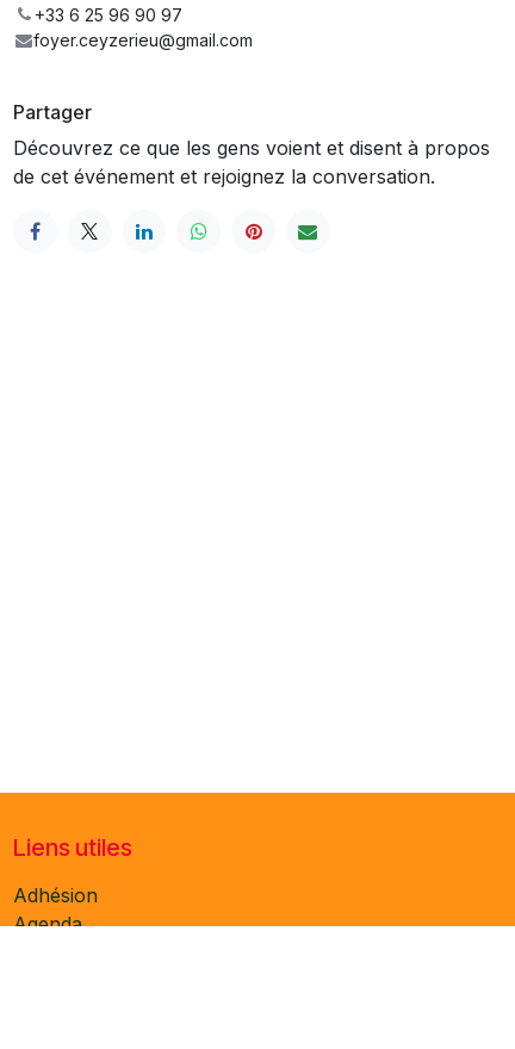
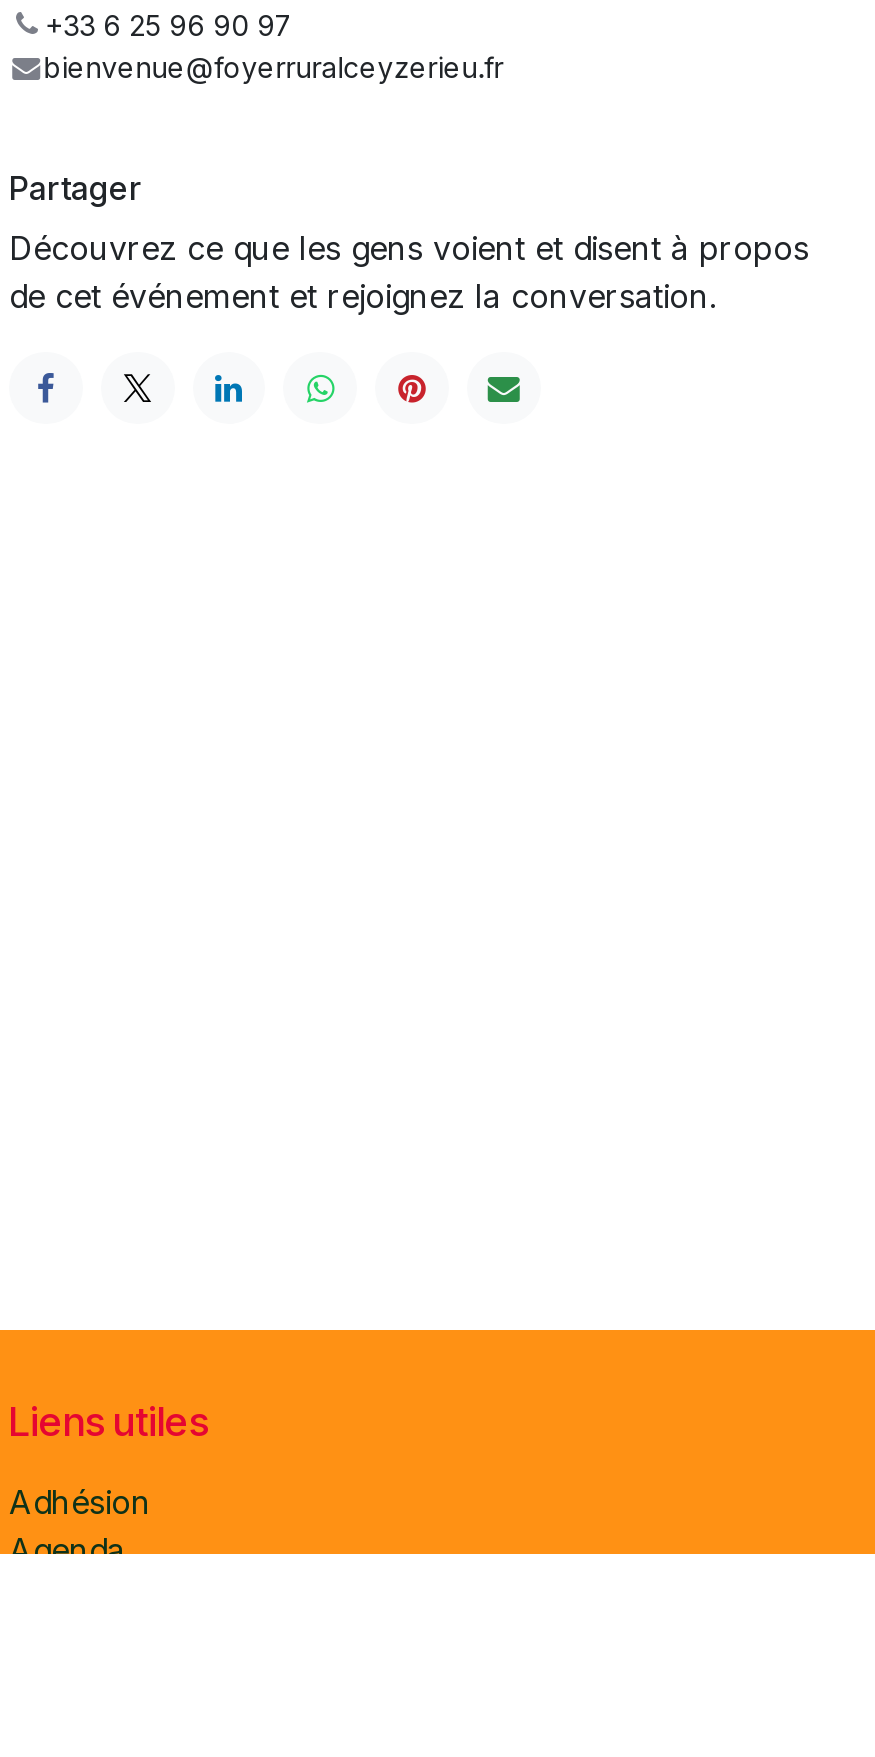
- foyer.ceyzerieu@gmail.com
+ bienvenue@foyerruralceyzerieu.fr
